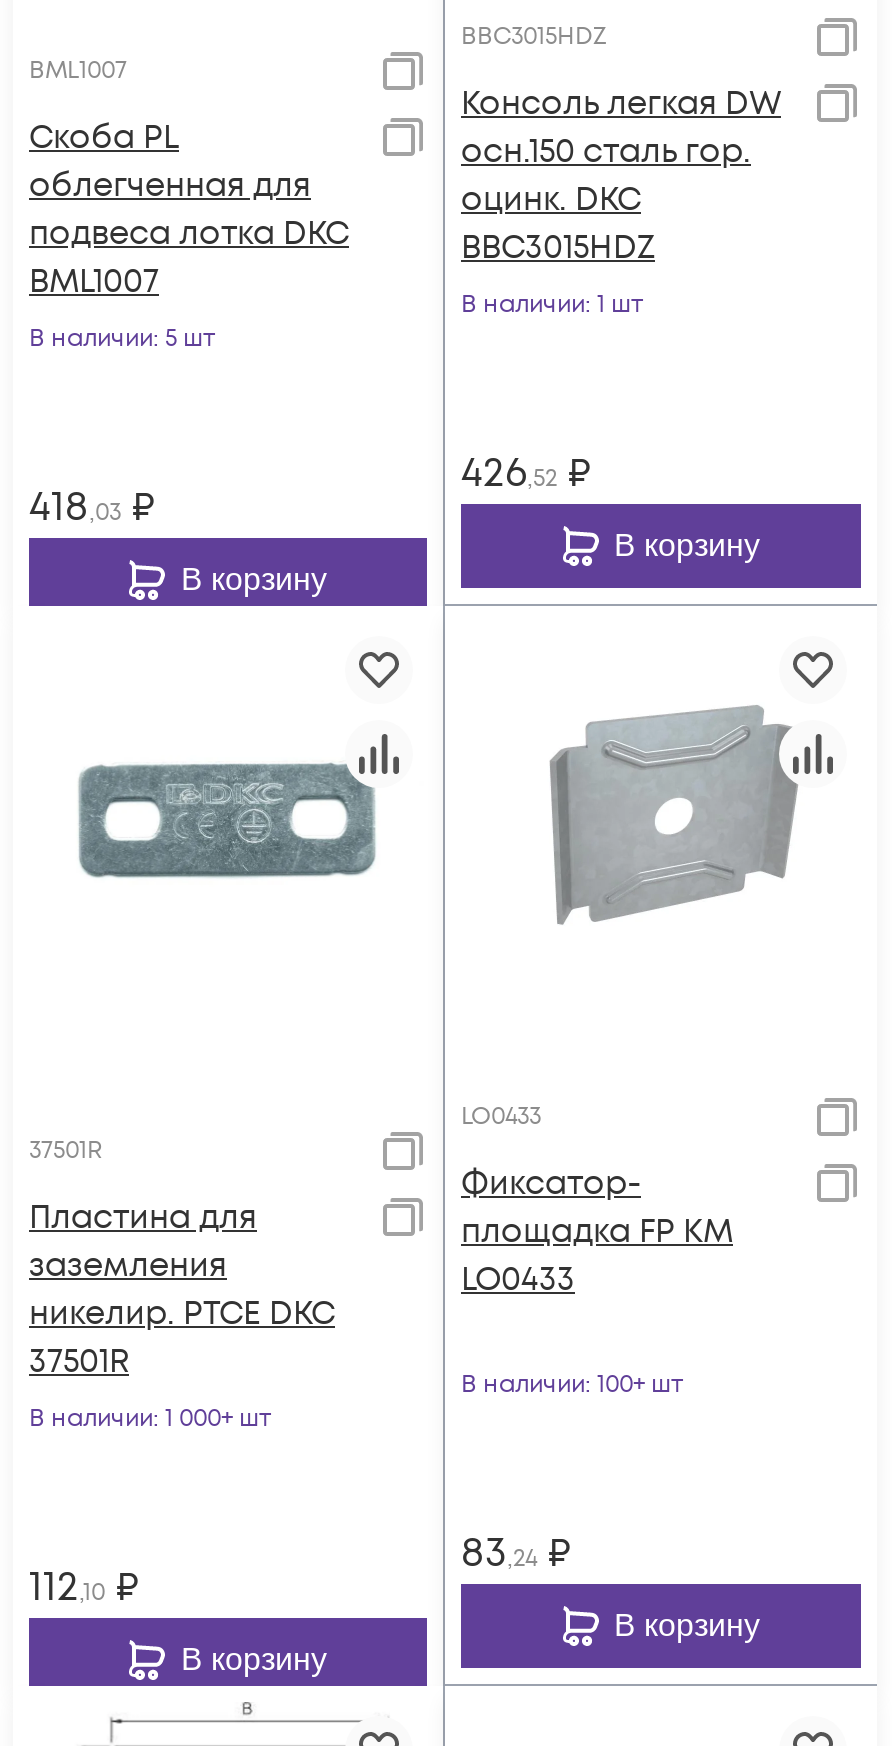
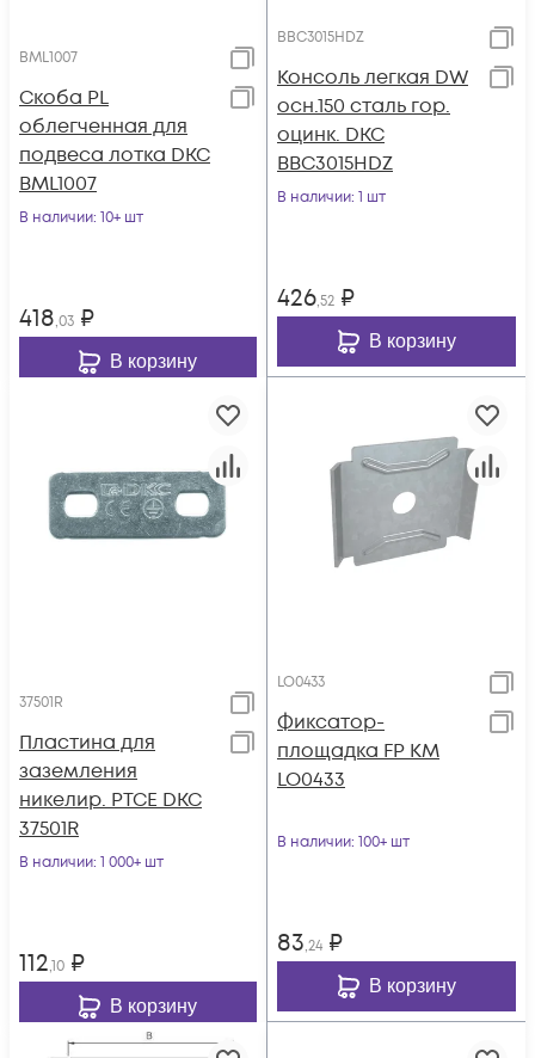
- В наличии: 5 шт
+ В наличии: 10+ шт
